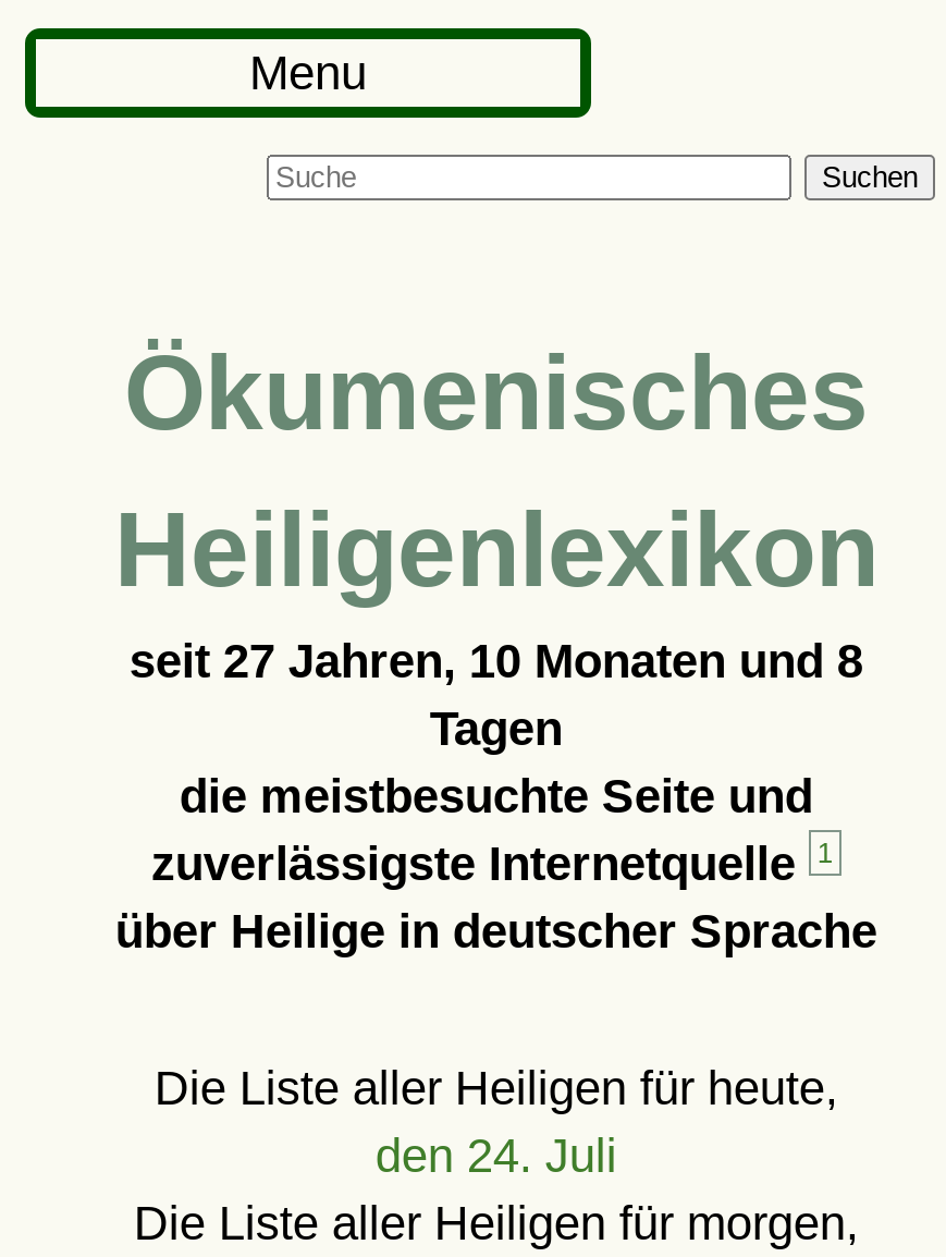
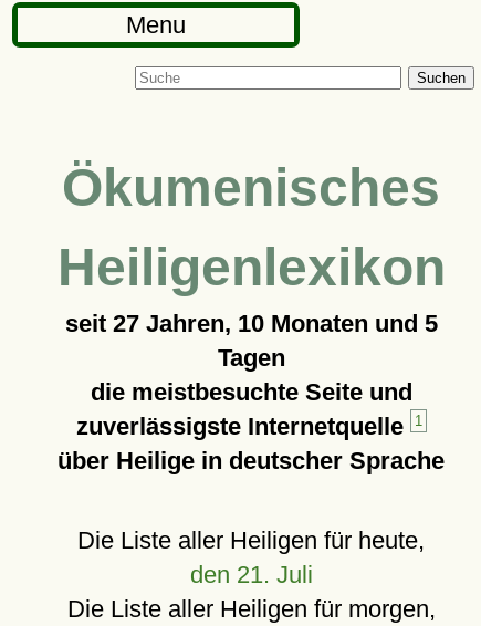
- seit 27 Jahren, 10 Monaten und 8
+ seit 27 Jahren, 10 Monaten und 5

- den 24. Juli
+ den 21. Juli
